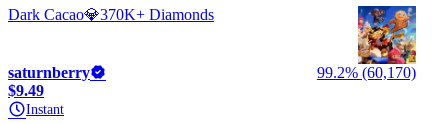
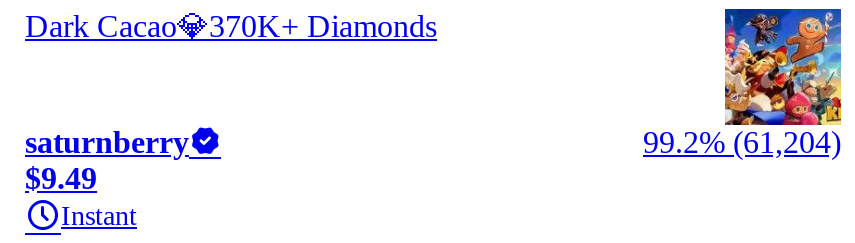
- 99.2% (60,170)
+ 99.2% (61,204)
